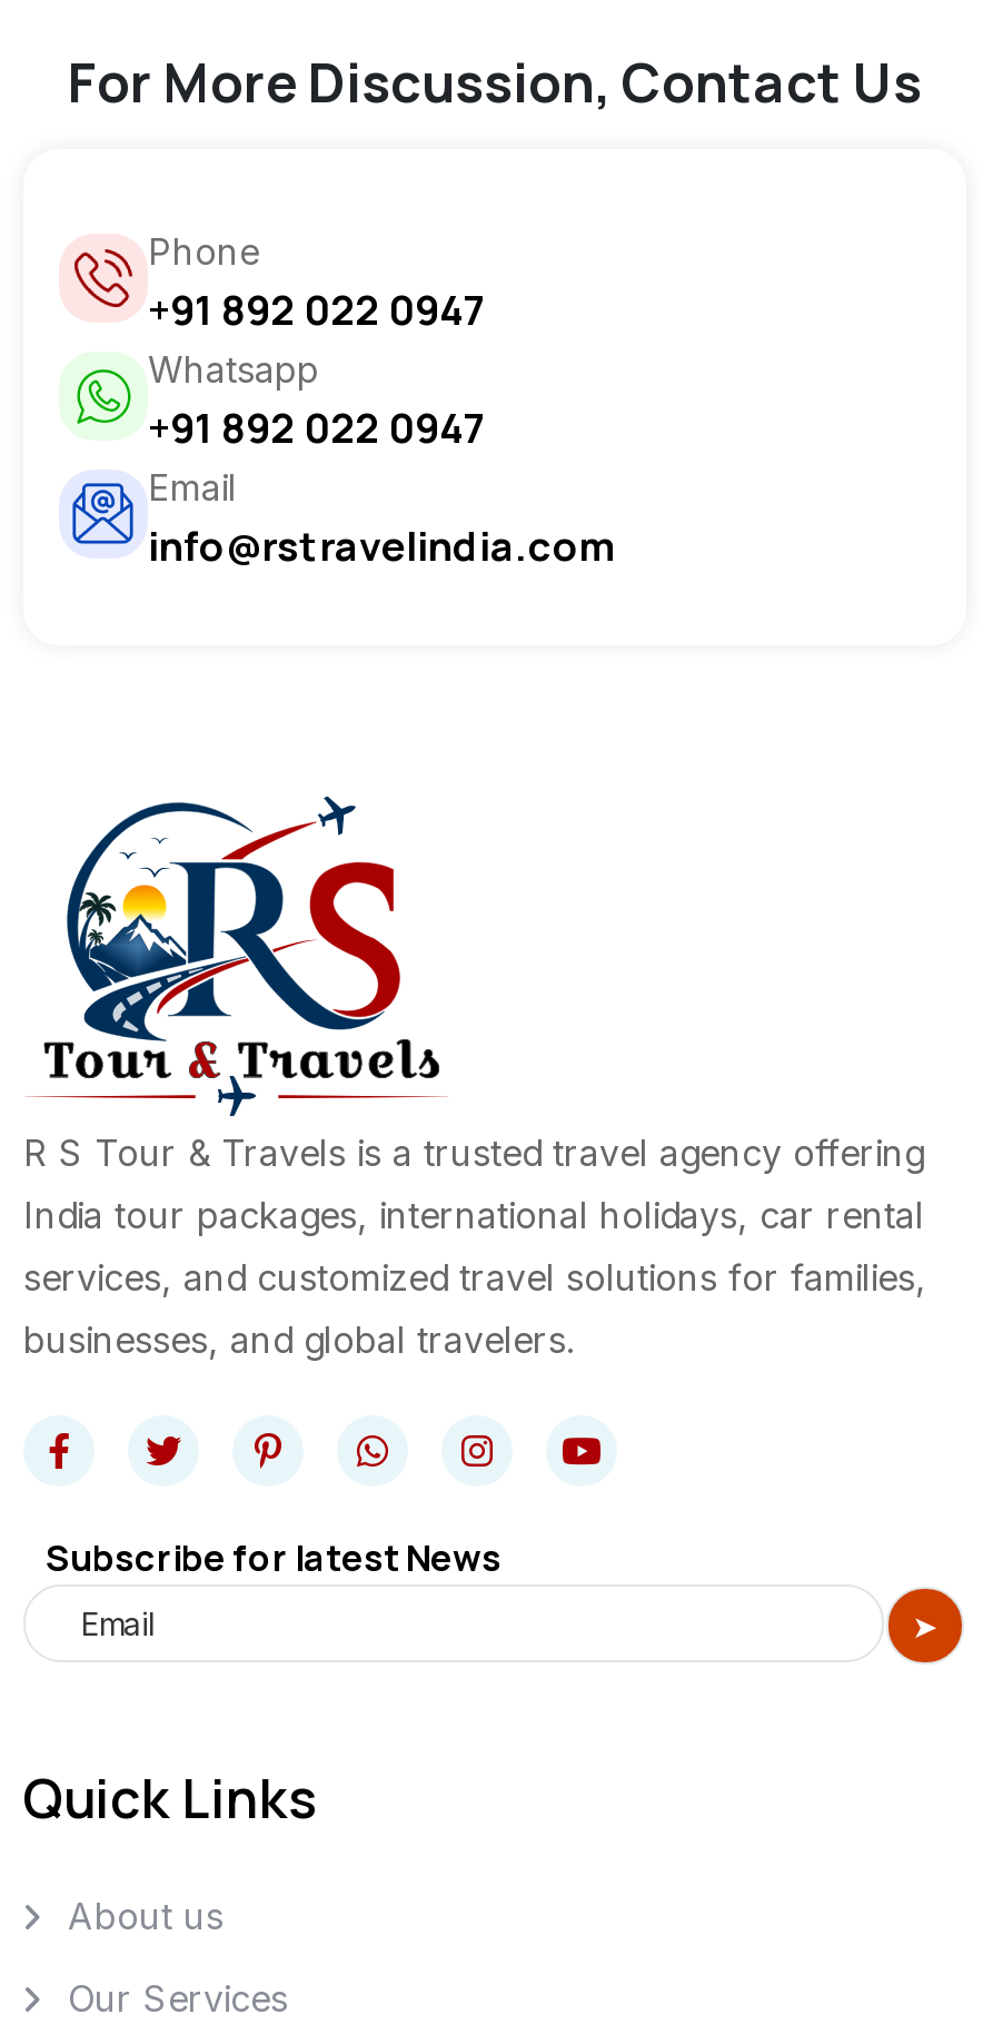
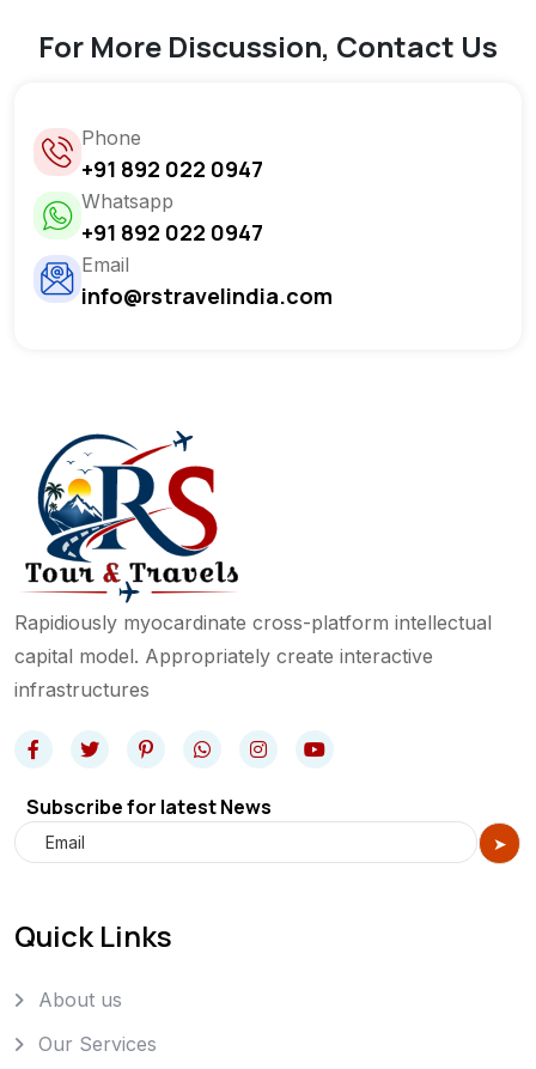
- R S Tour & Travels is a trusted travel agency offering
- India tour packages, international holidays, car rental
- services, and customized travel solutions for families,
- businesses, and global travelers.
+ Rapidiously myocardinate cross-platform intellectual
+ capital model. Appropriately create interactive
+ infrastructures
